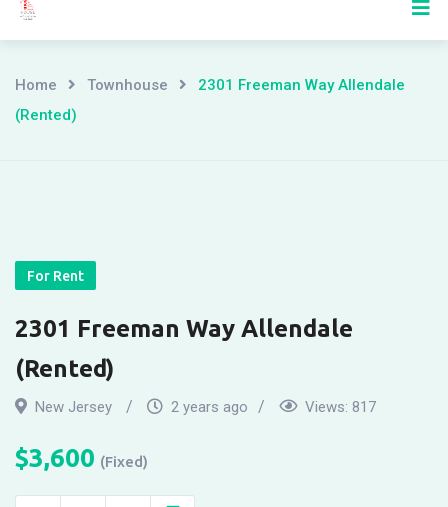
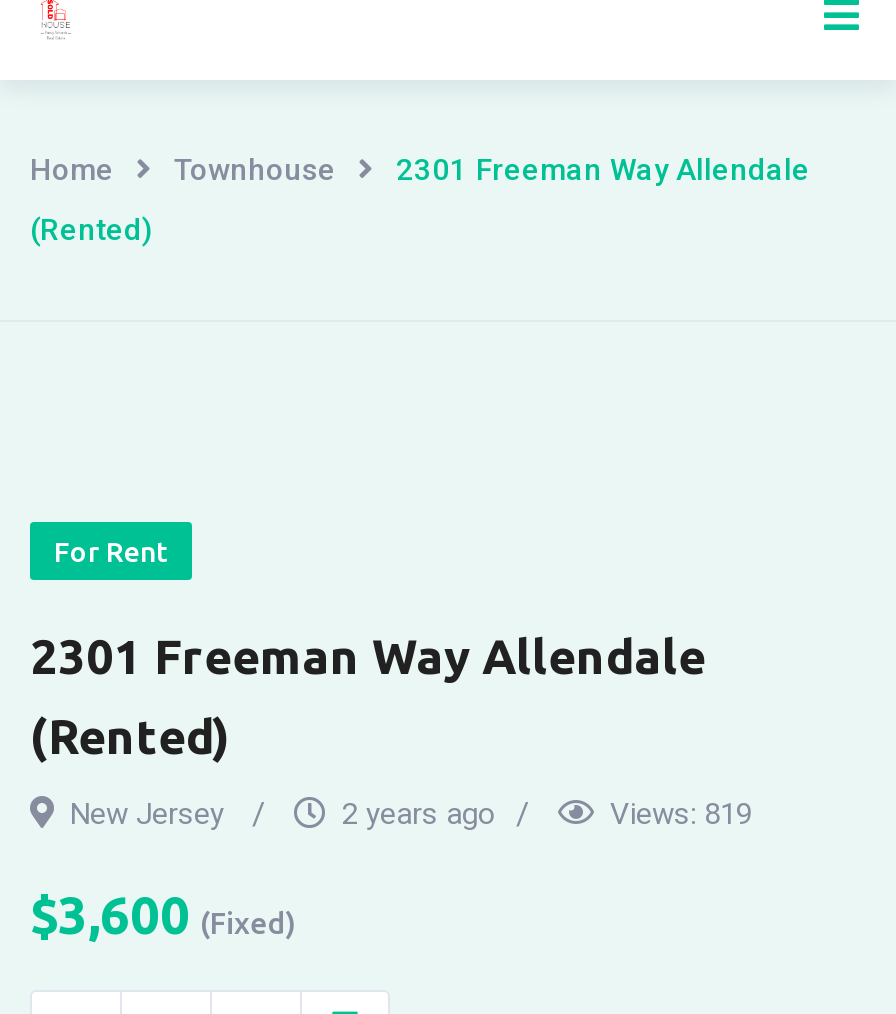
- Views: 817
+ Views: 819
